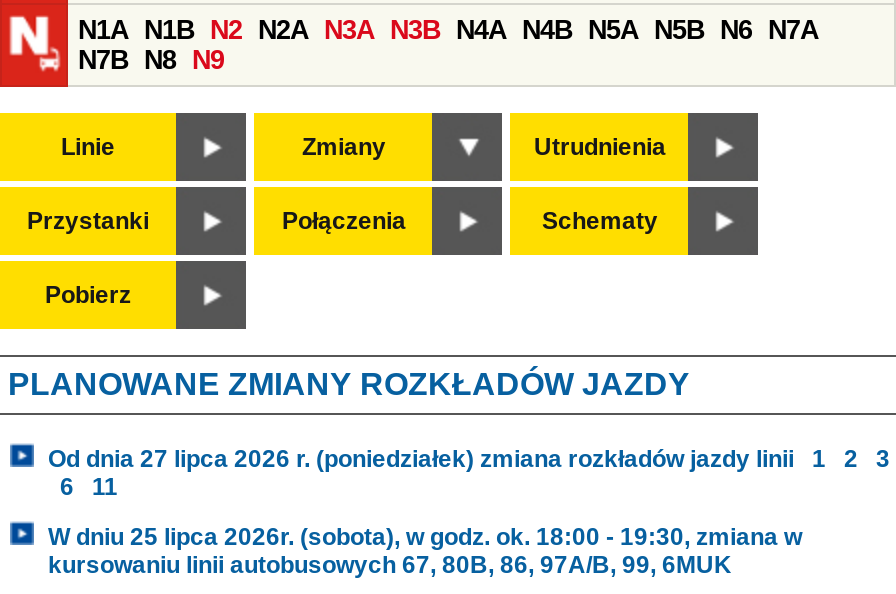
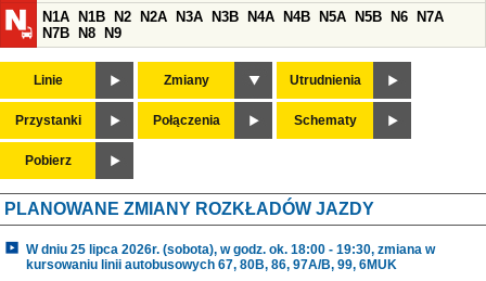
- Od dnia 27 lipca 2026 r. (poniedziałek) zmiana rozkładów jazdy linii 1 2 3
- 6 11
